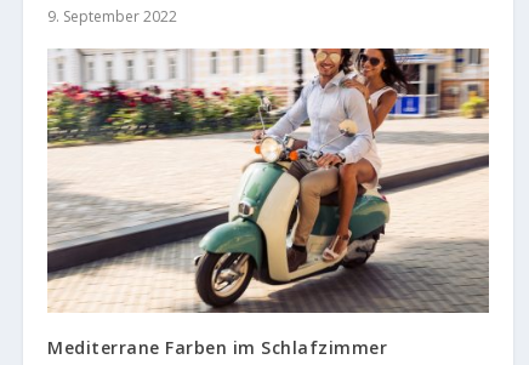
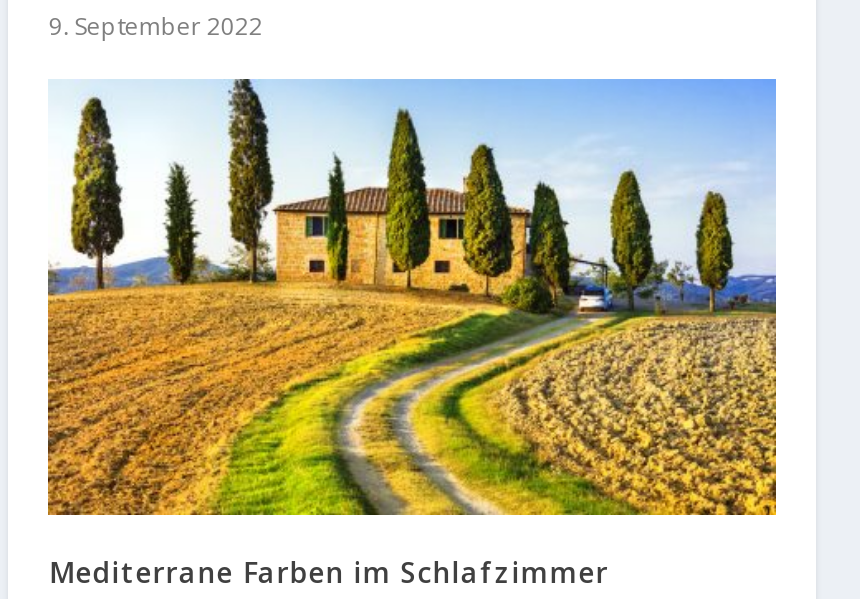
- [image]
+ [image]
